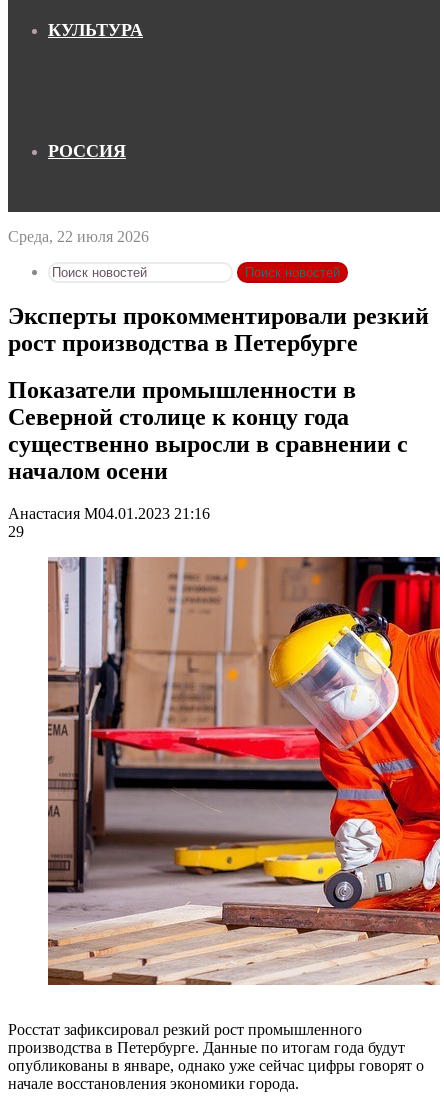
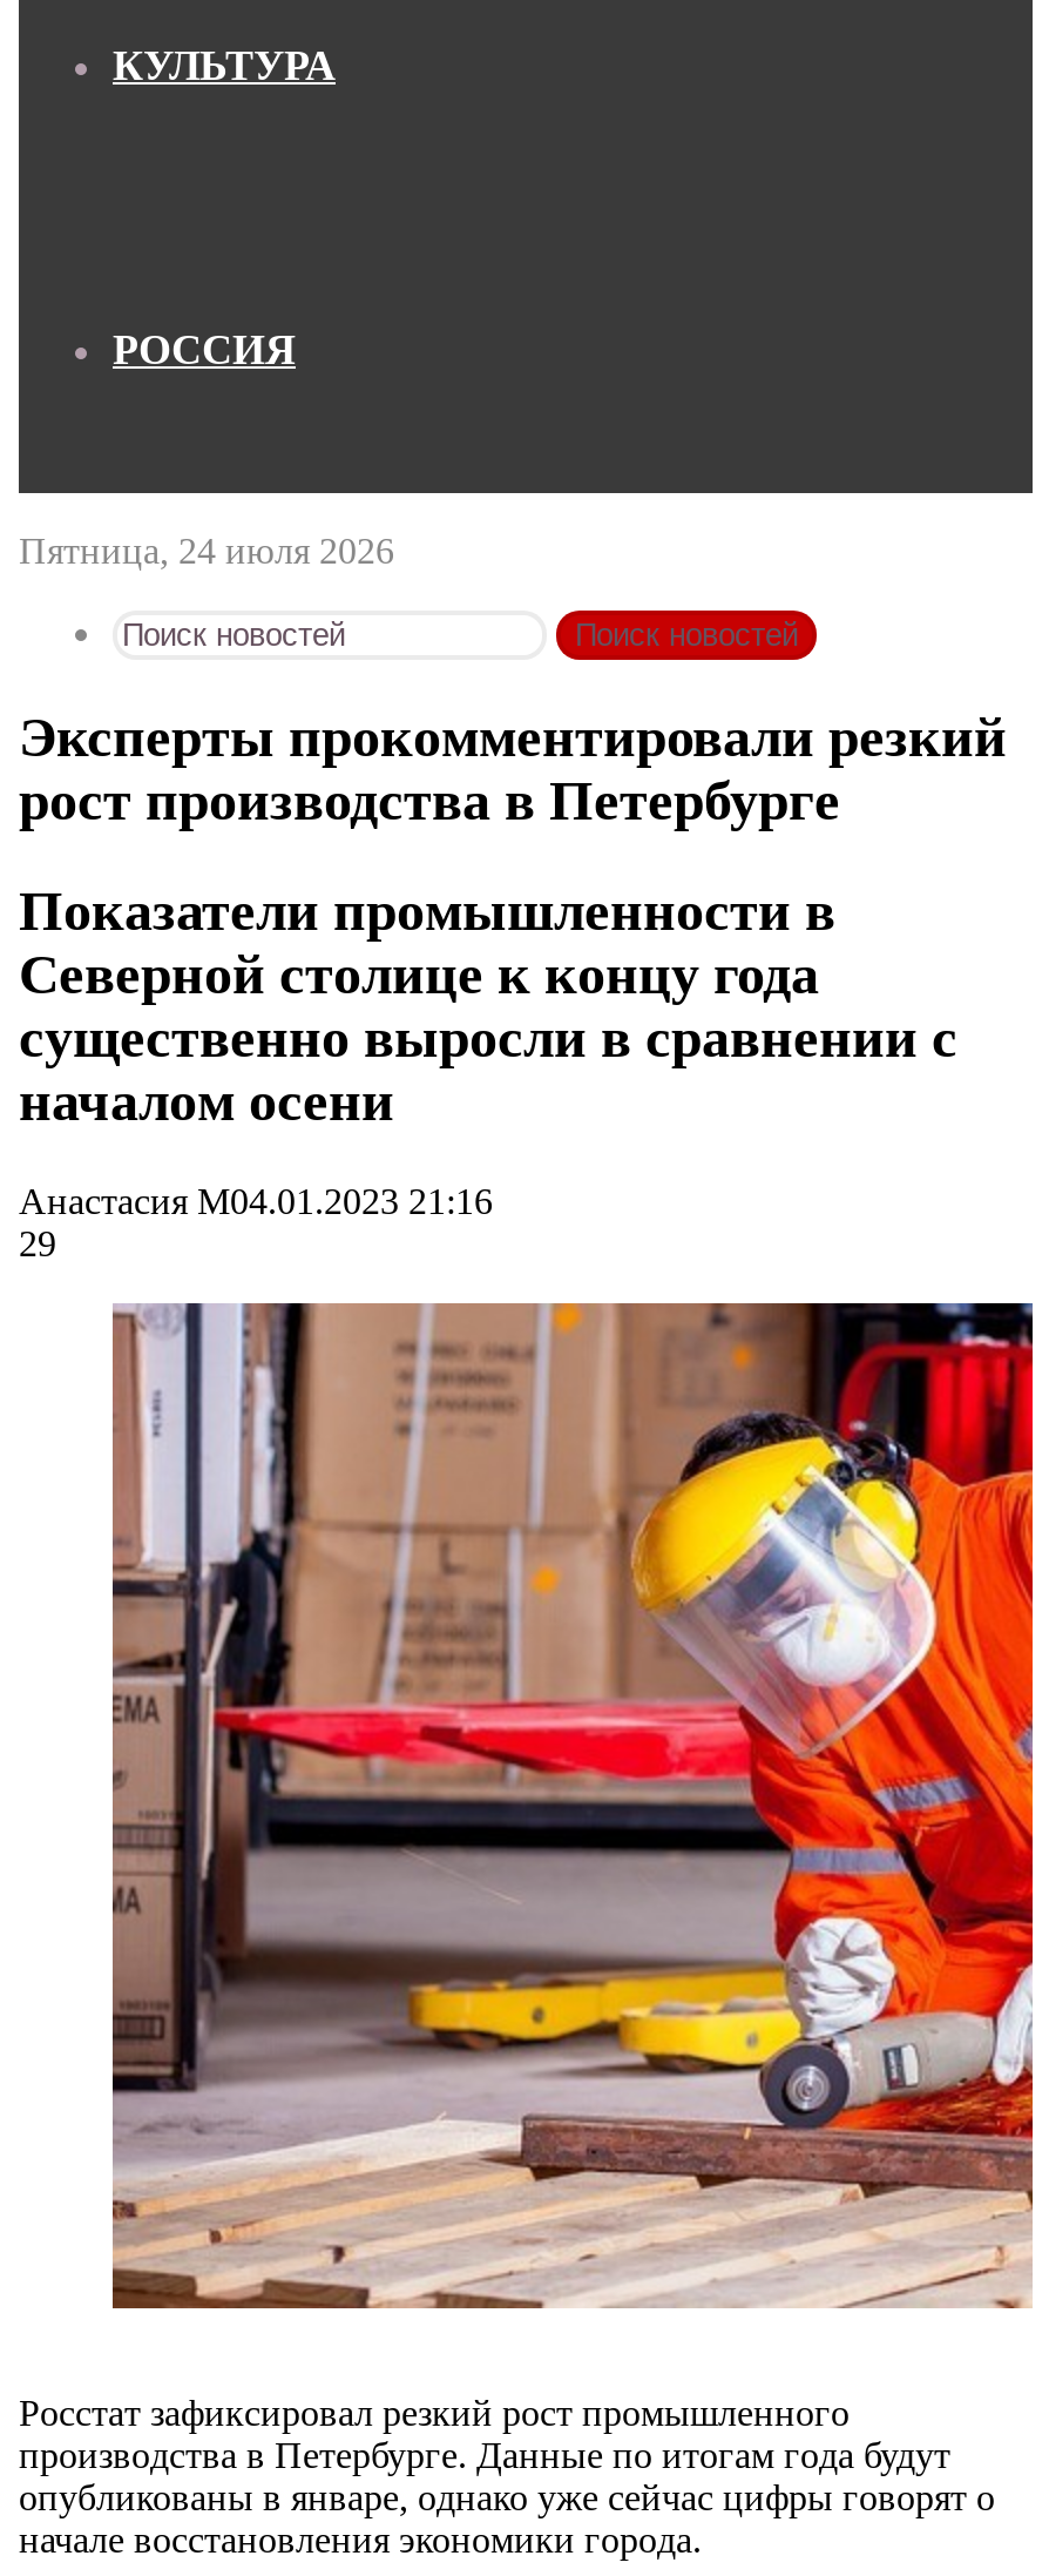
- Среда, 22 июля 2026
+ Пятница, 24 июля 2026
